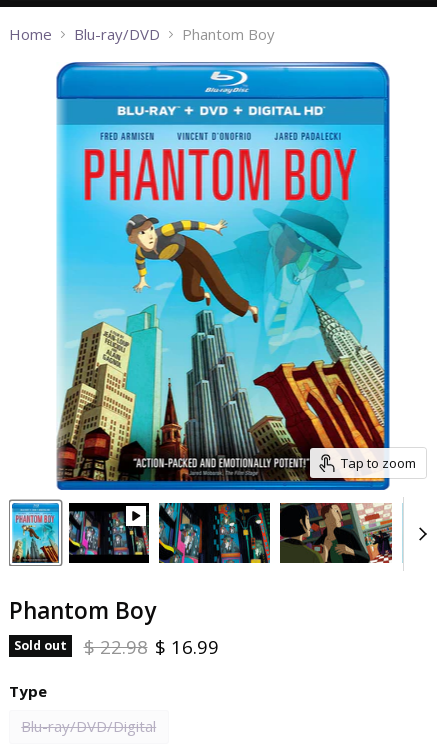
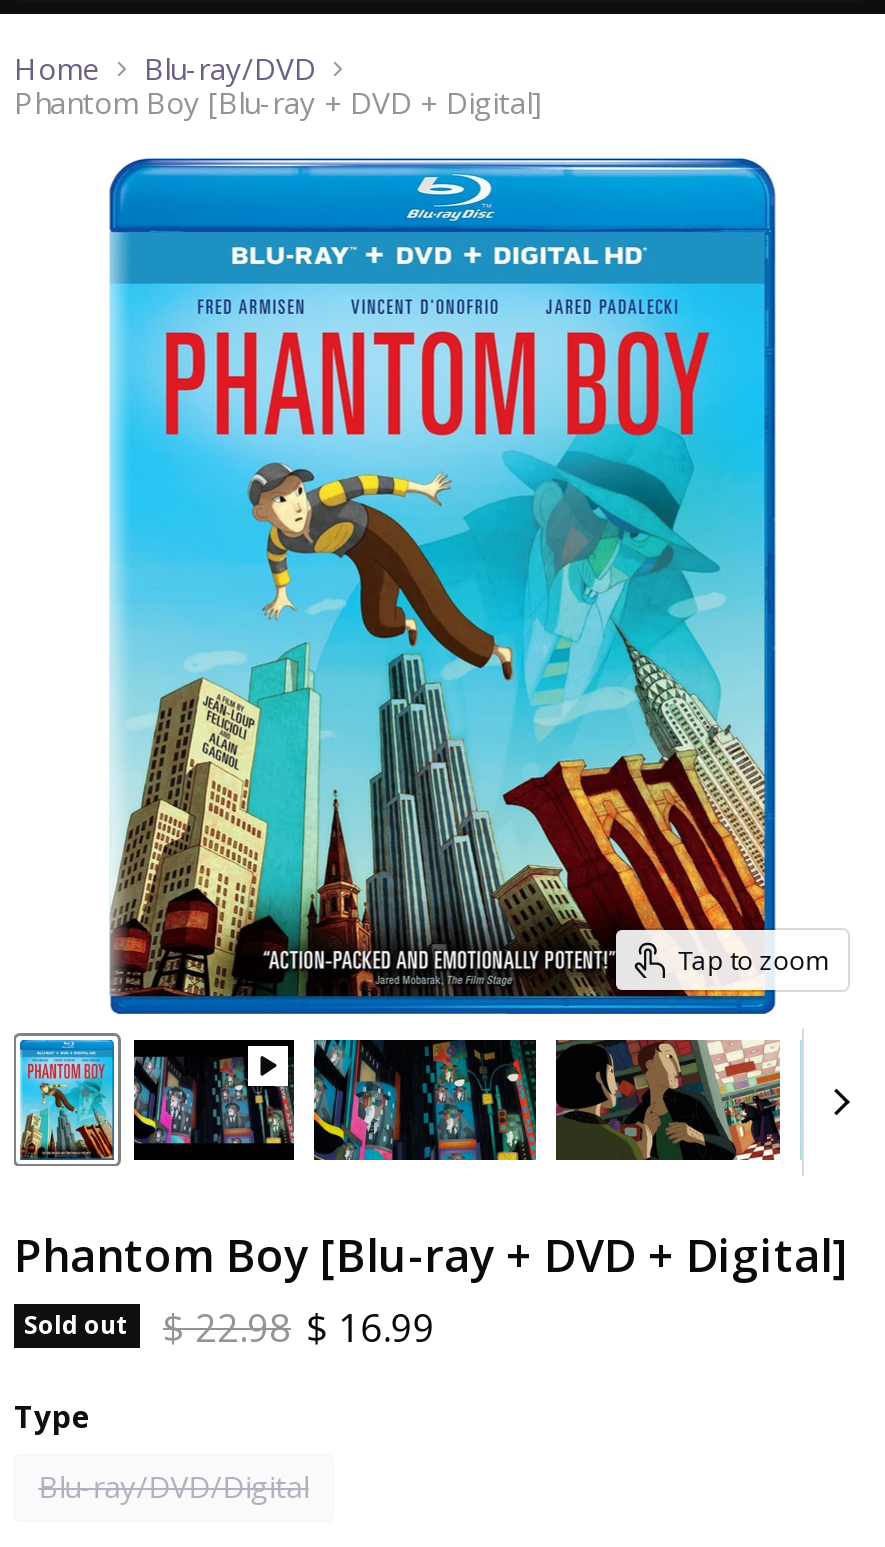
- Phantom Boy
+ Phantom Boy [Blu-ray + DVD + Digital]

- Phantom Boy
+ Phantom Boy [Blu-ray + DVD + Digital]
